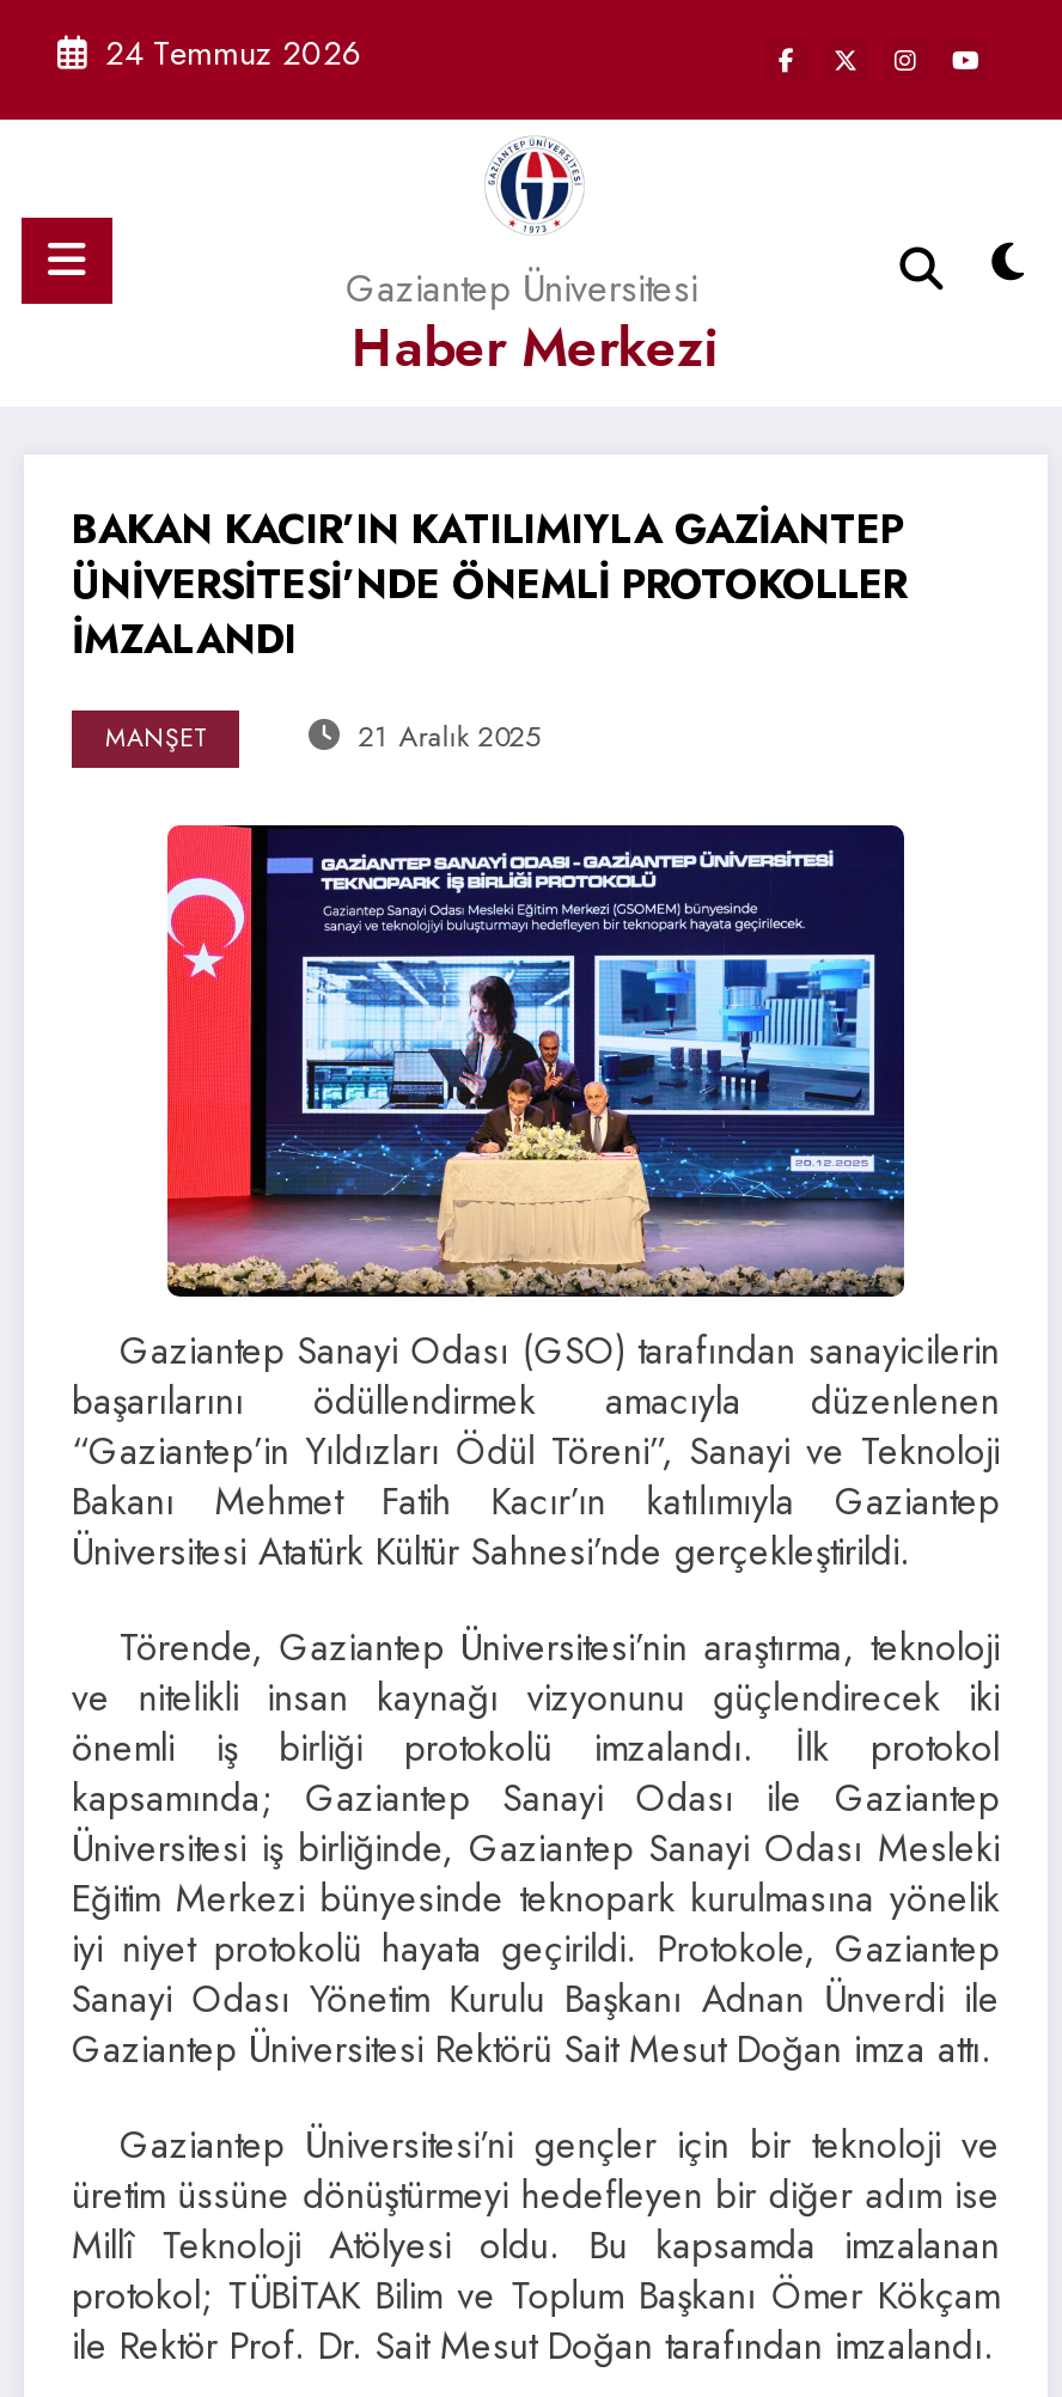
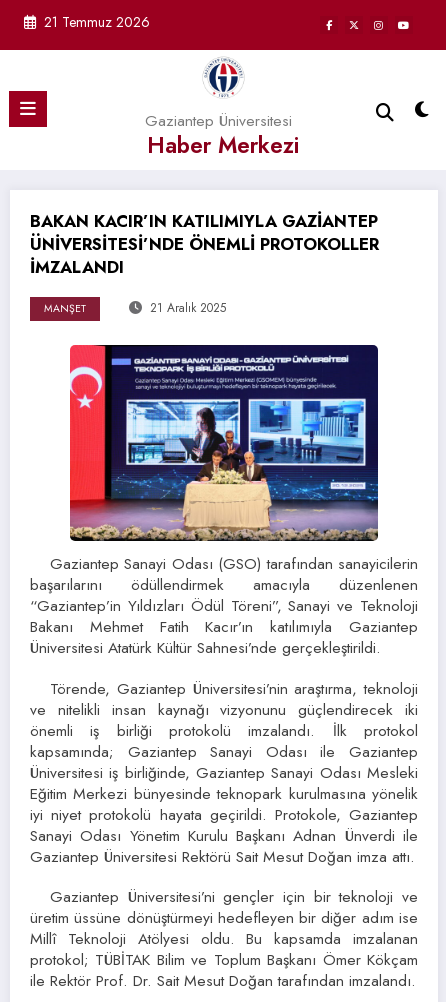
- 24 Temmuz 2026
+ 21 Temmuz 2026
